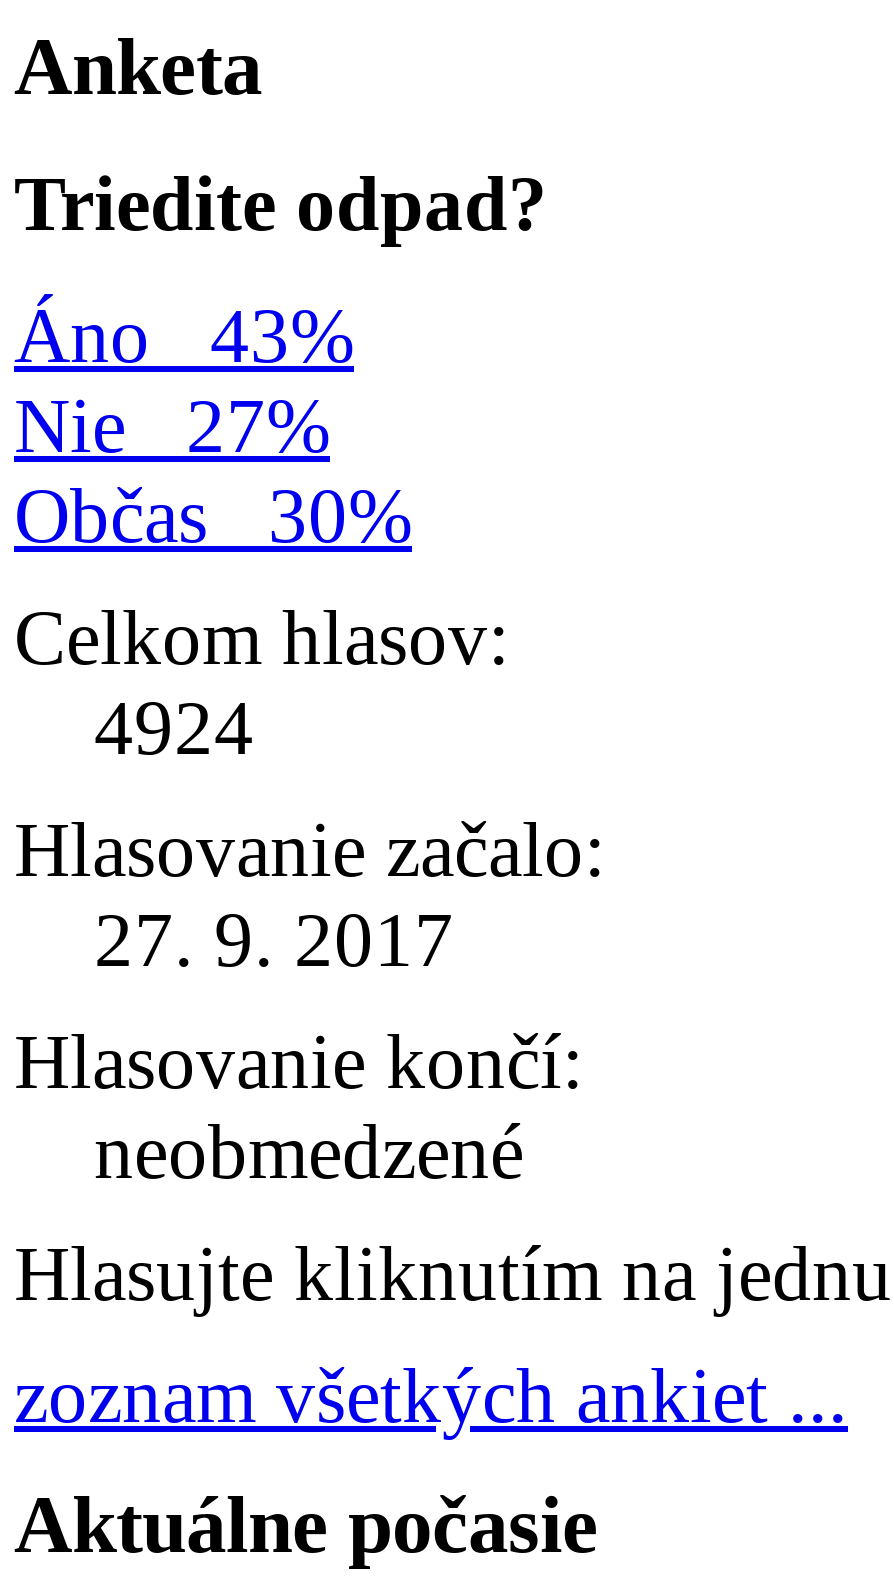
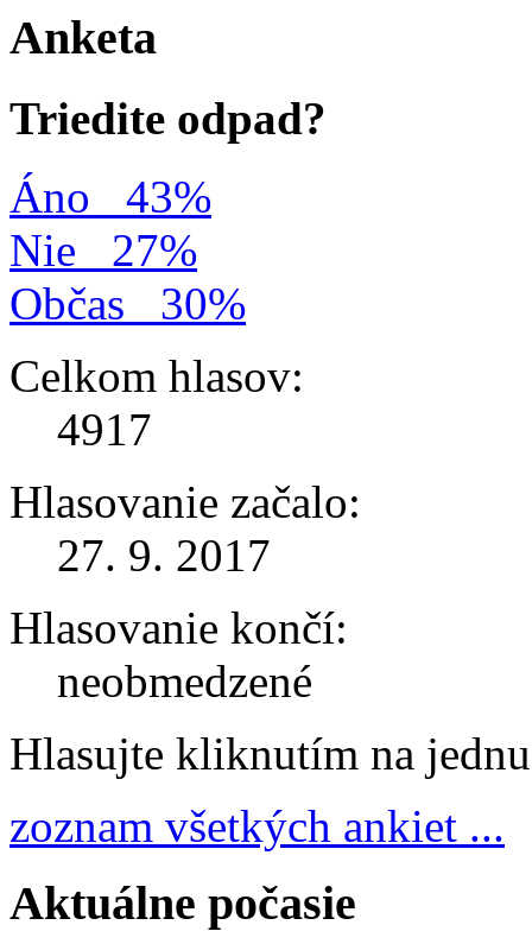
- 4924
+ 4917
